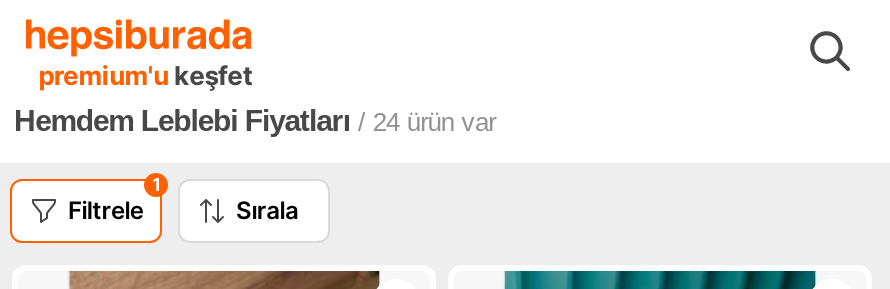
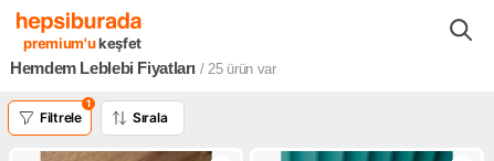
- Hemdem Leblebi Fiyatları / 24 ürün var
+ Hemdem Leblebi Fiyatları / 25 ürün var
